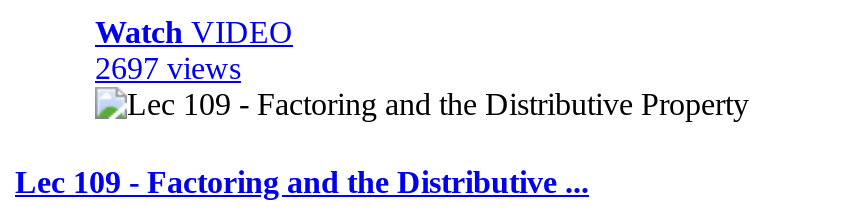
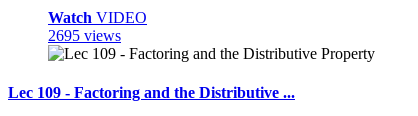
- 2697 views
+ 2695 views
